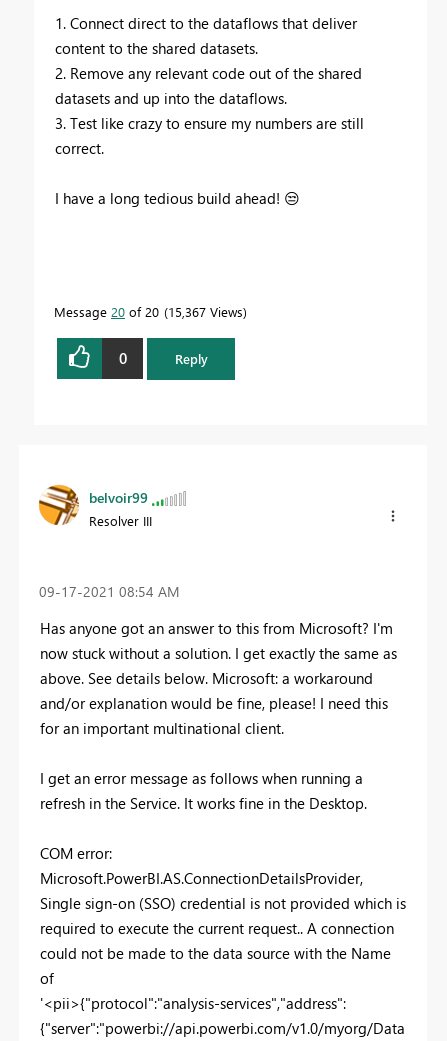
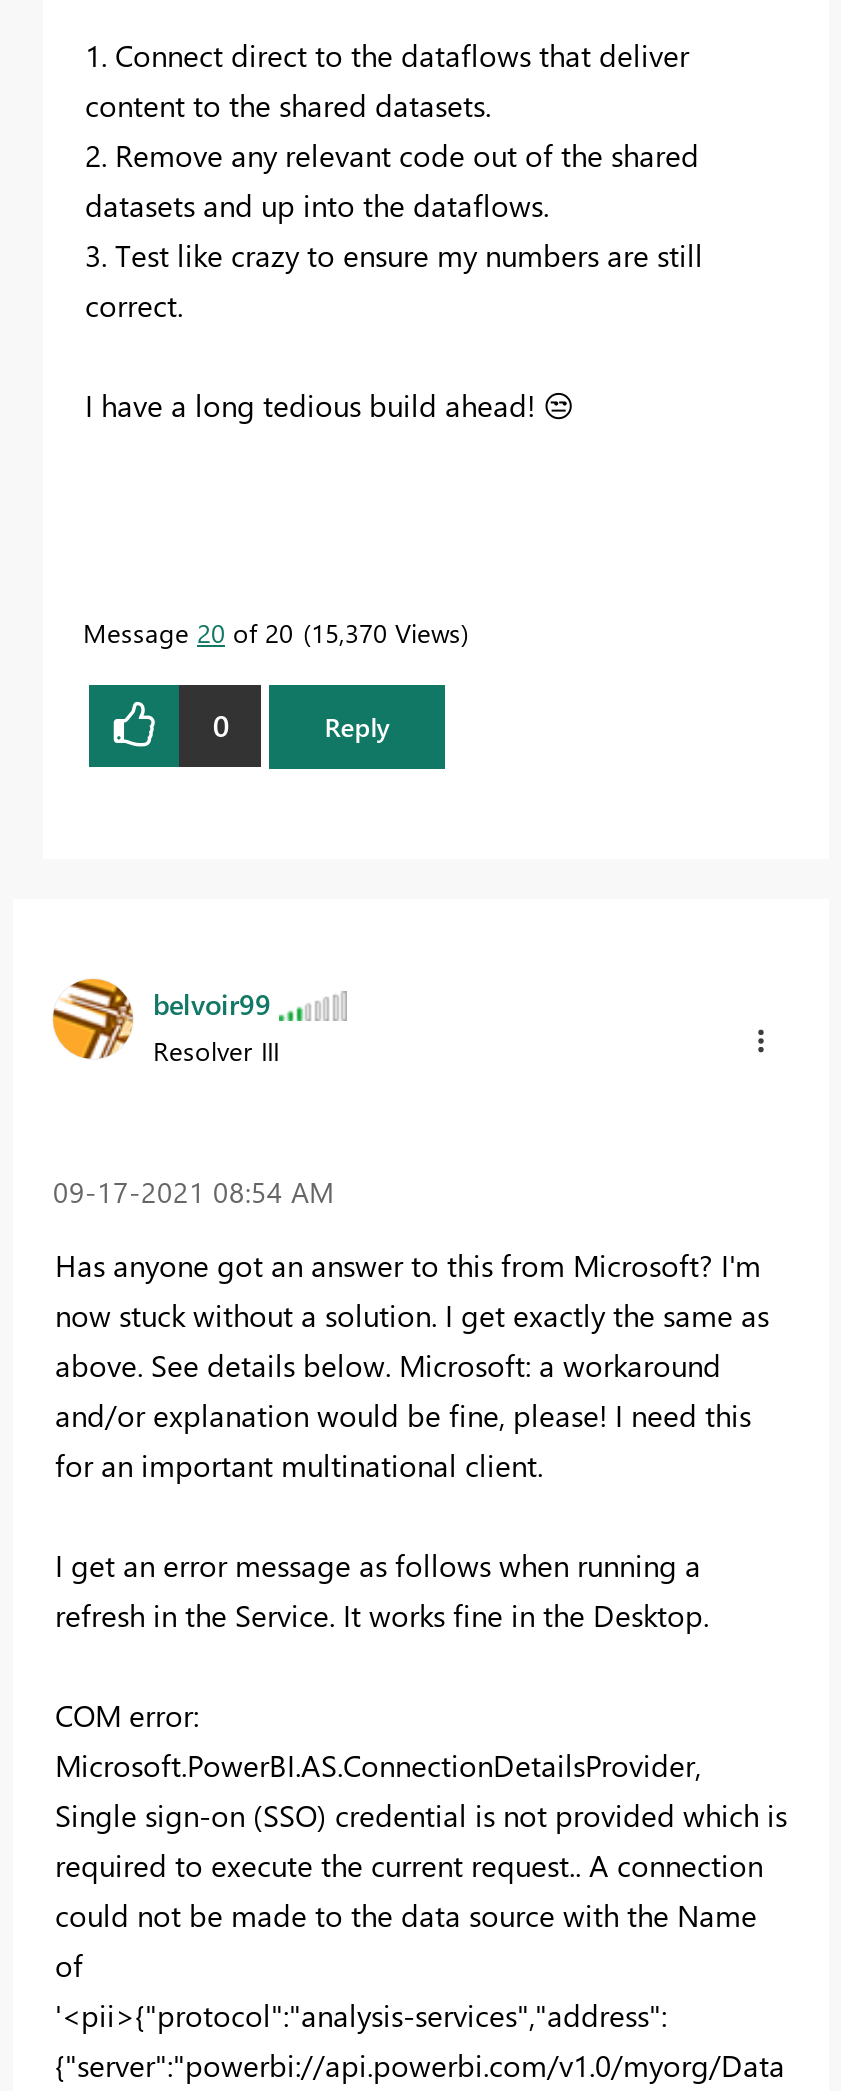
- Message 20 of 20 15,367 Views
+ Message 20 of 20 15,370 Views
